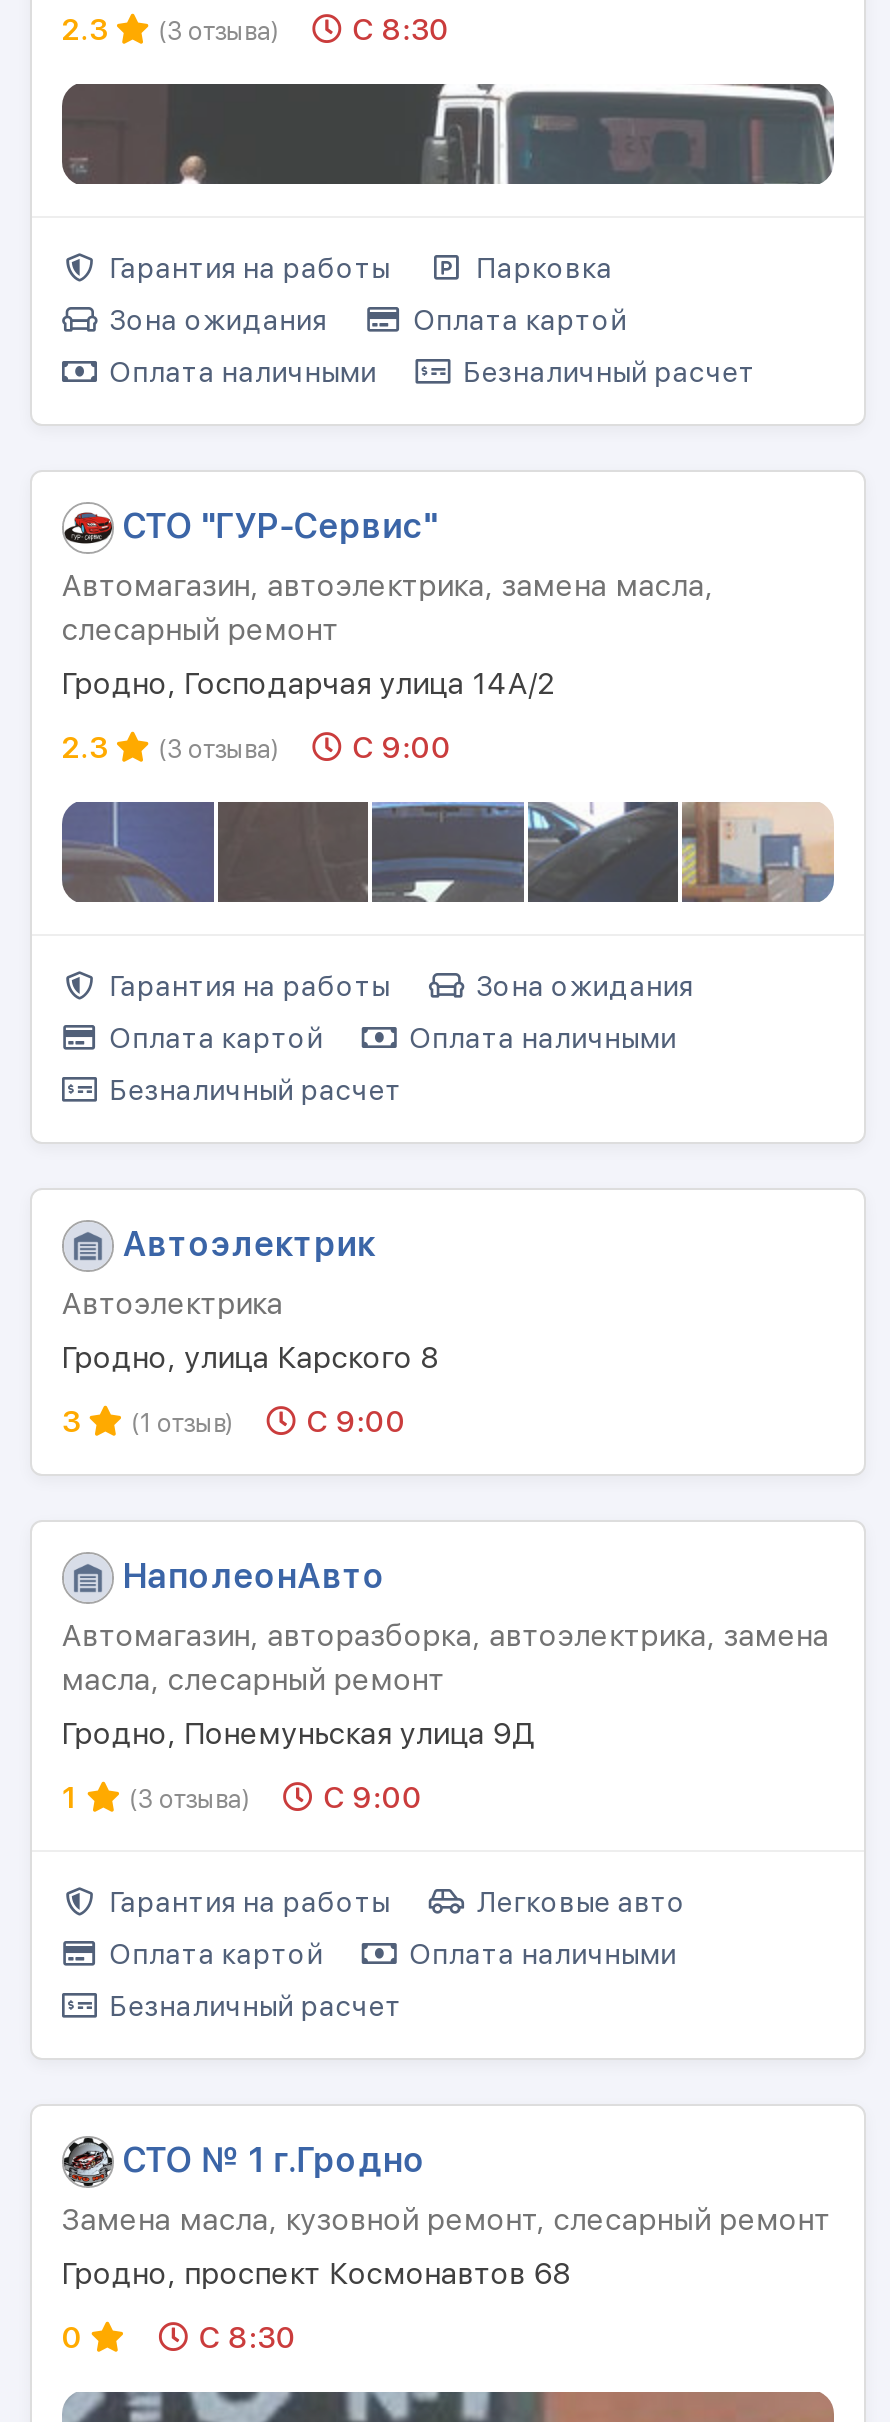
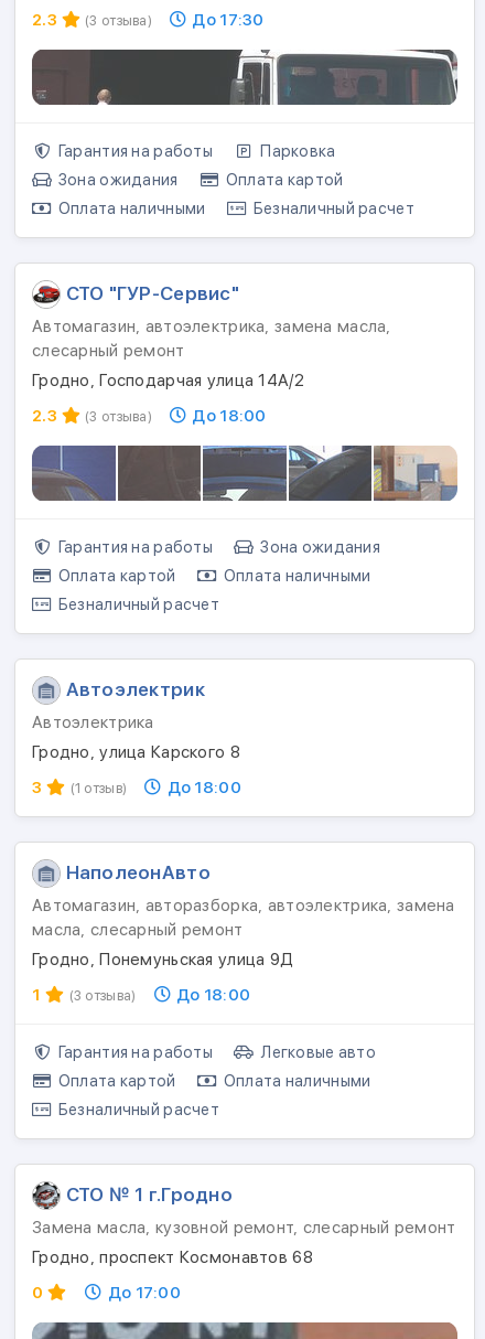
- С 8:30
+ До 17:30

- С 9:00
+ До 18:00

- С 9:00
+ До 18:00

- С 9:00
+ До 18:00

- С 8:30
+ До 17:00
